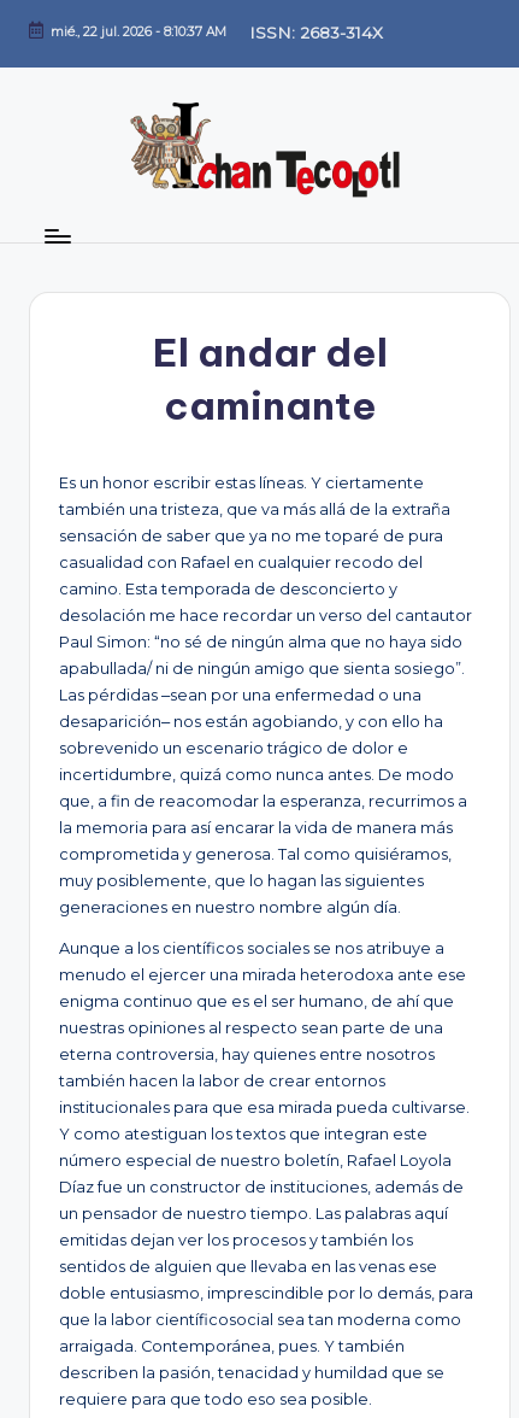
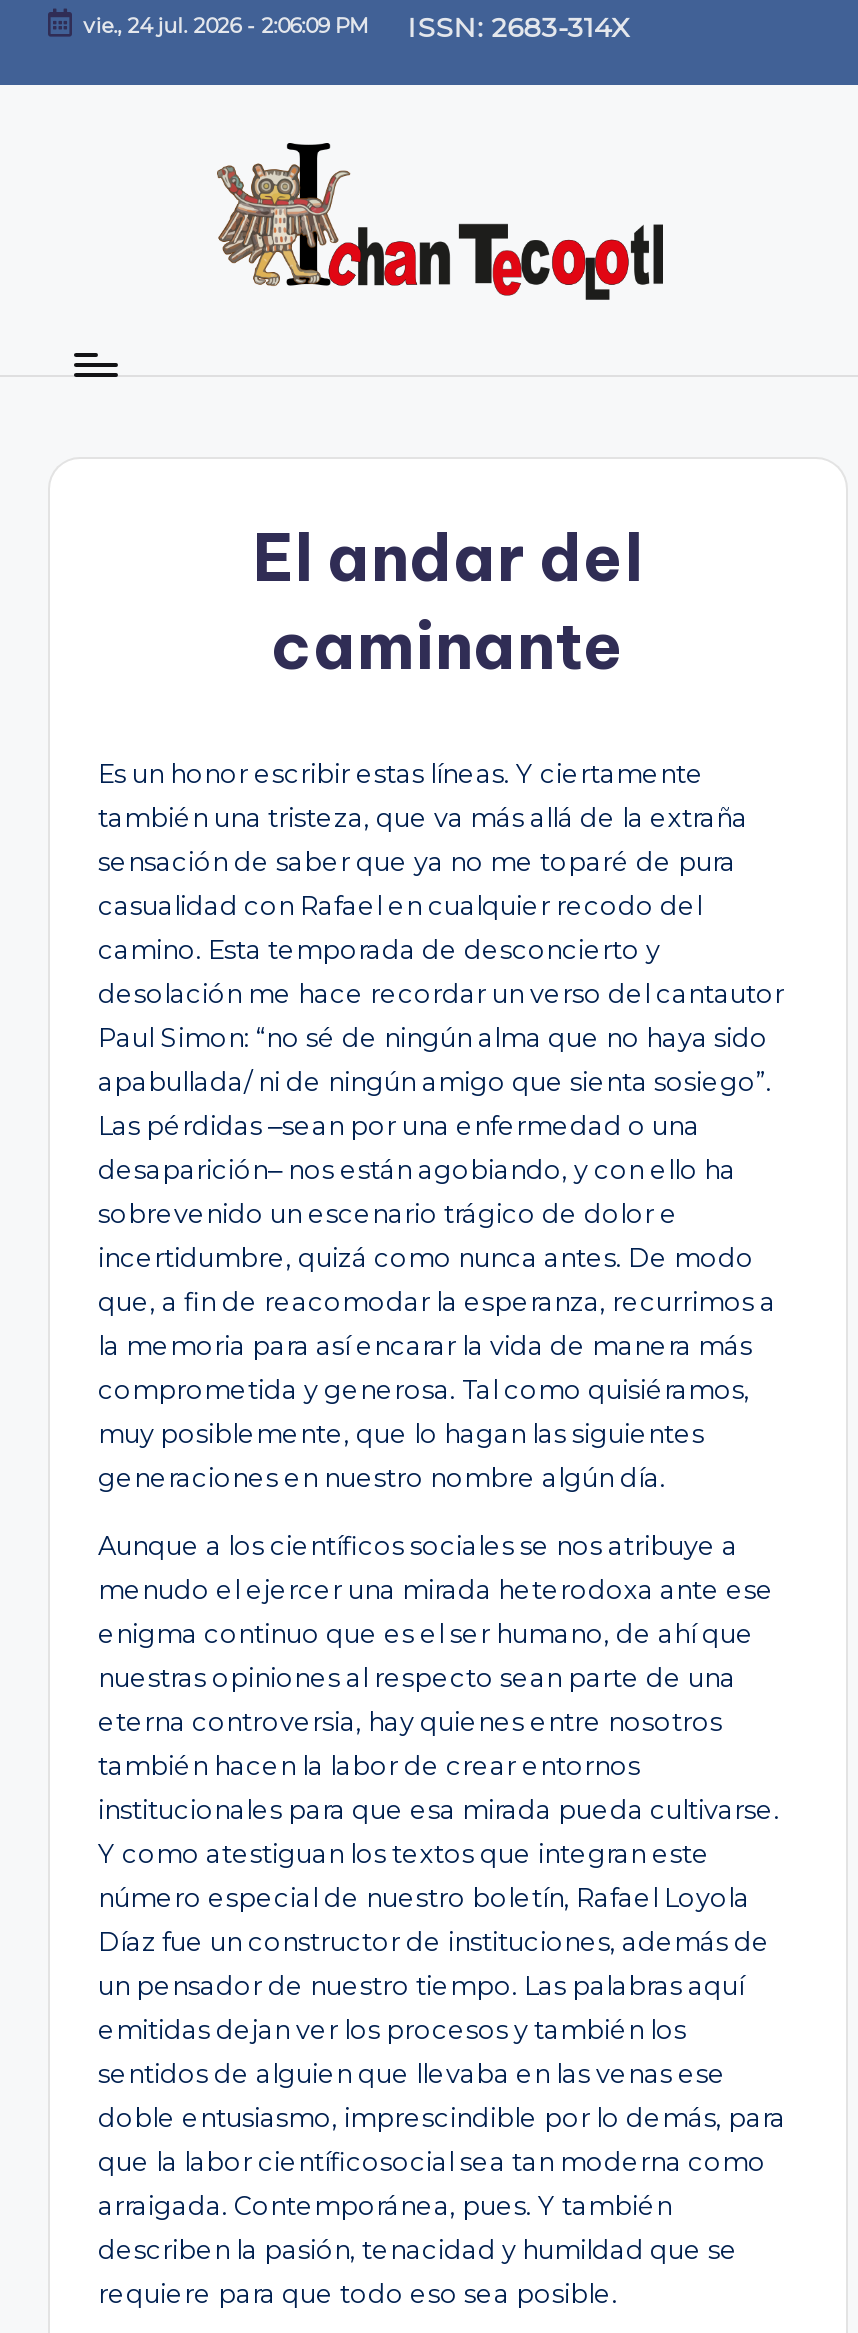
- mié., 22 jul. 2026 - 8:10:37 AM ISSN: 2683-314X
+ vie., 24 jul. 2026 - 2:06:09 PM ISSN: 2683-314X
